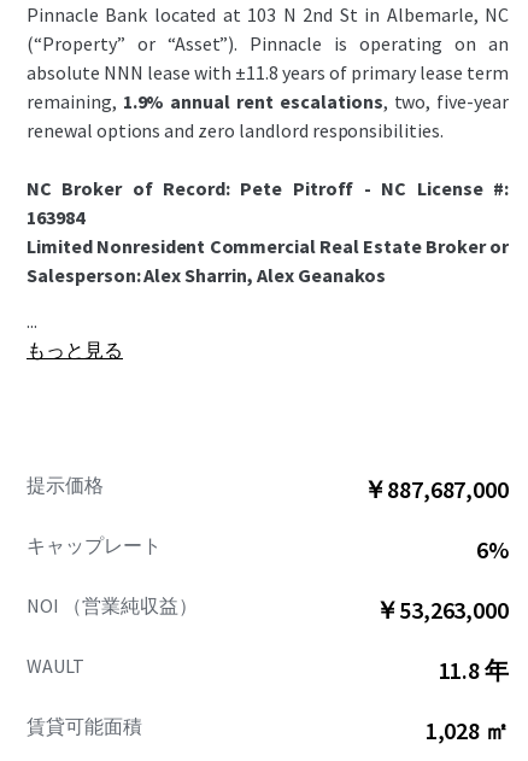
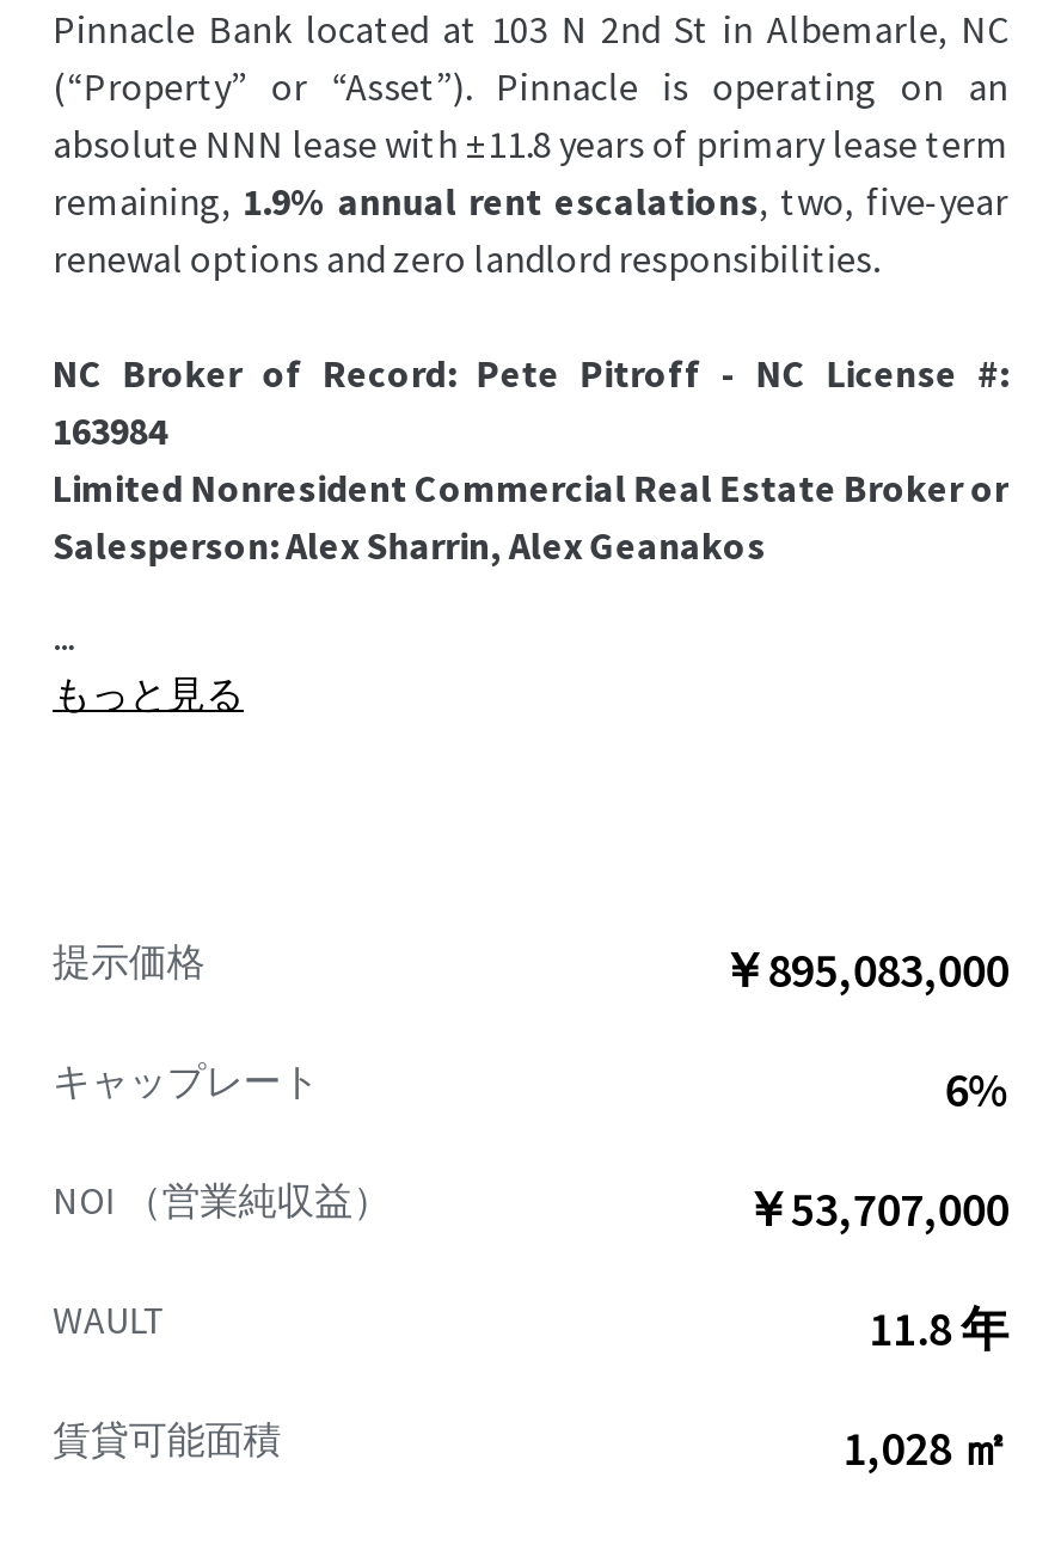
- ￥887,687,000
+ ￥895,083,000

- ￥53,263,000
+ ￥53,707,000
